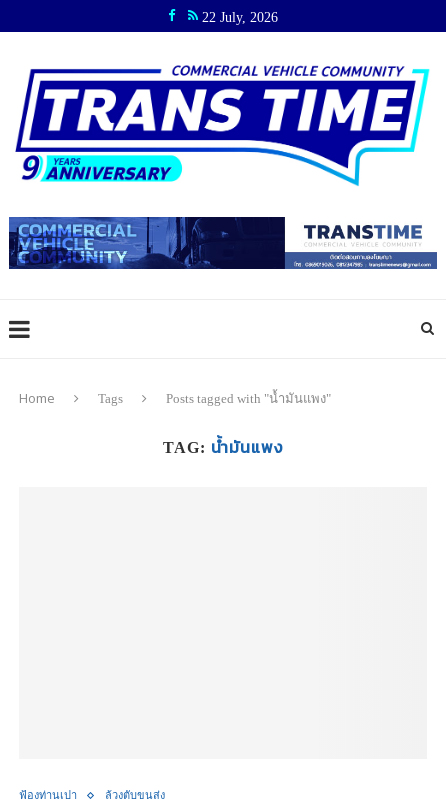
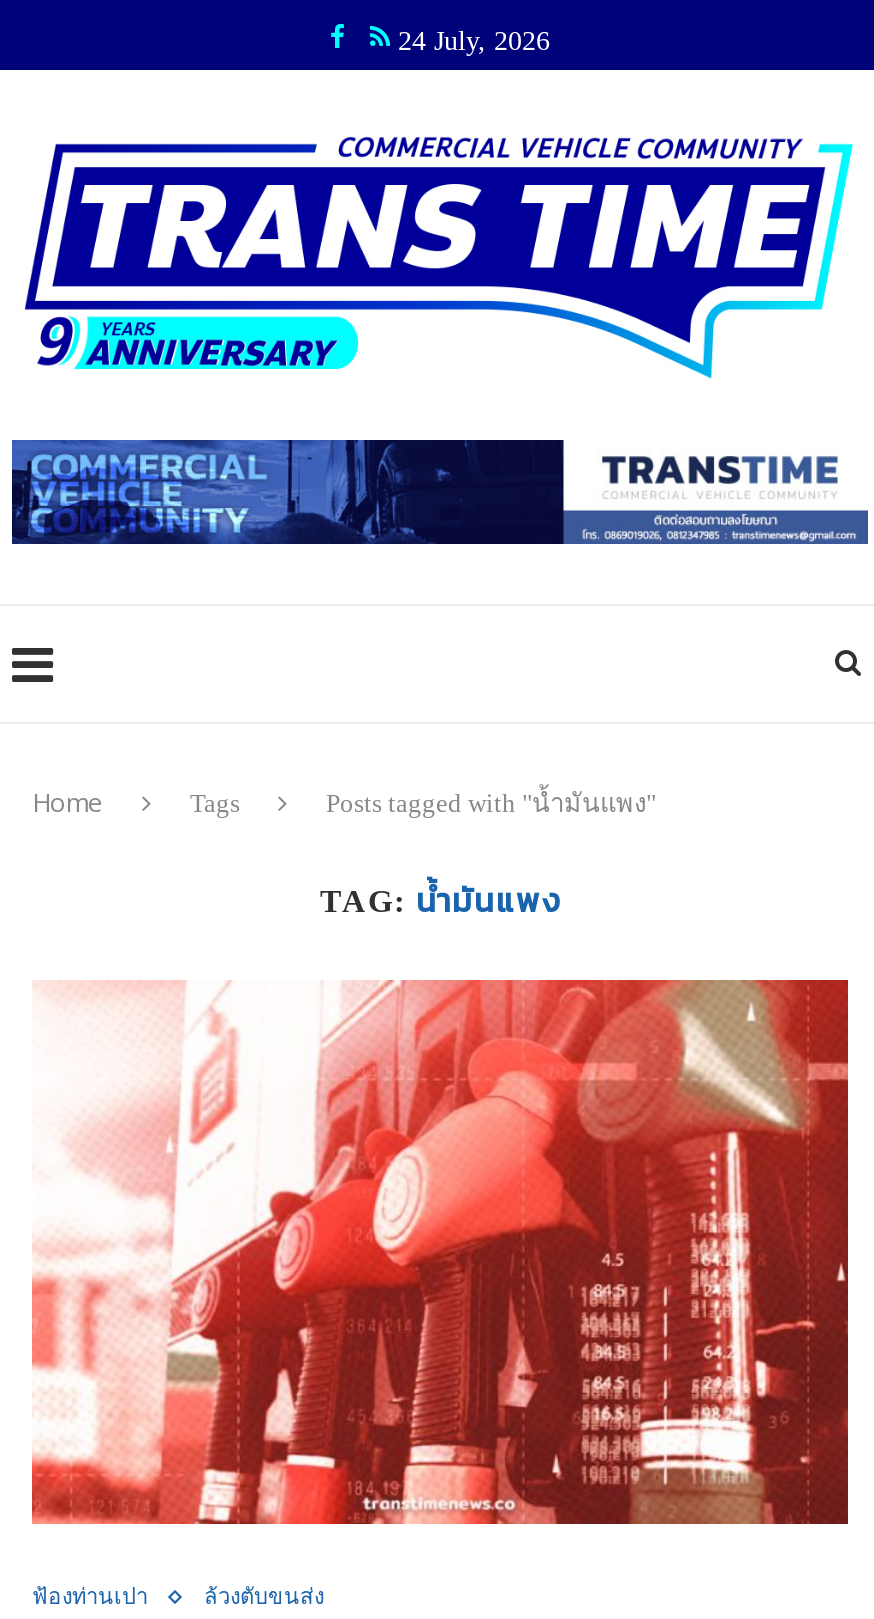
- 22 July, 2026
+ 24 July, 2026

+ [image]
